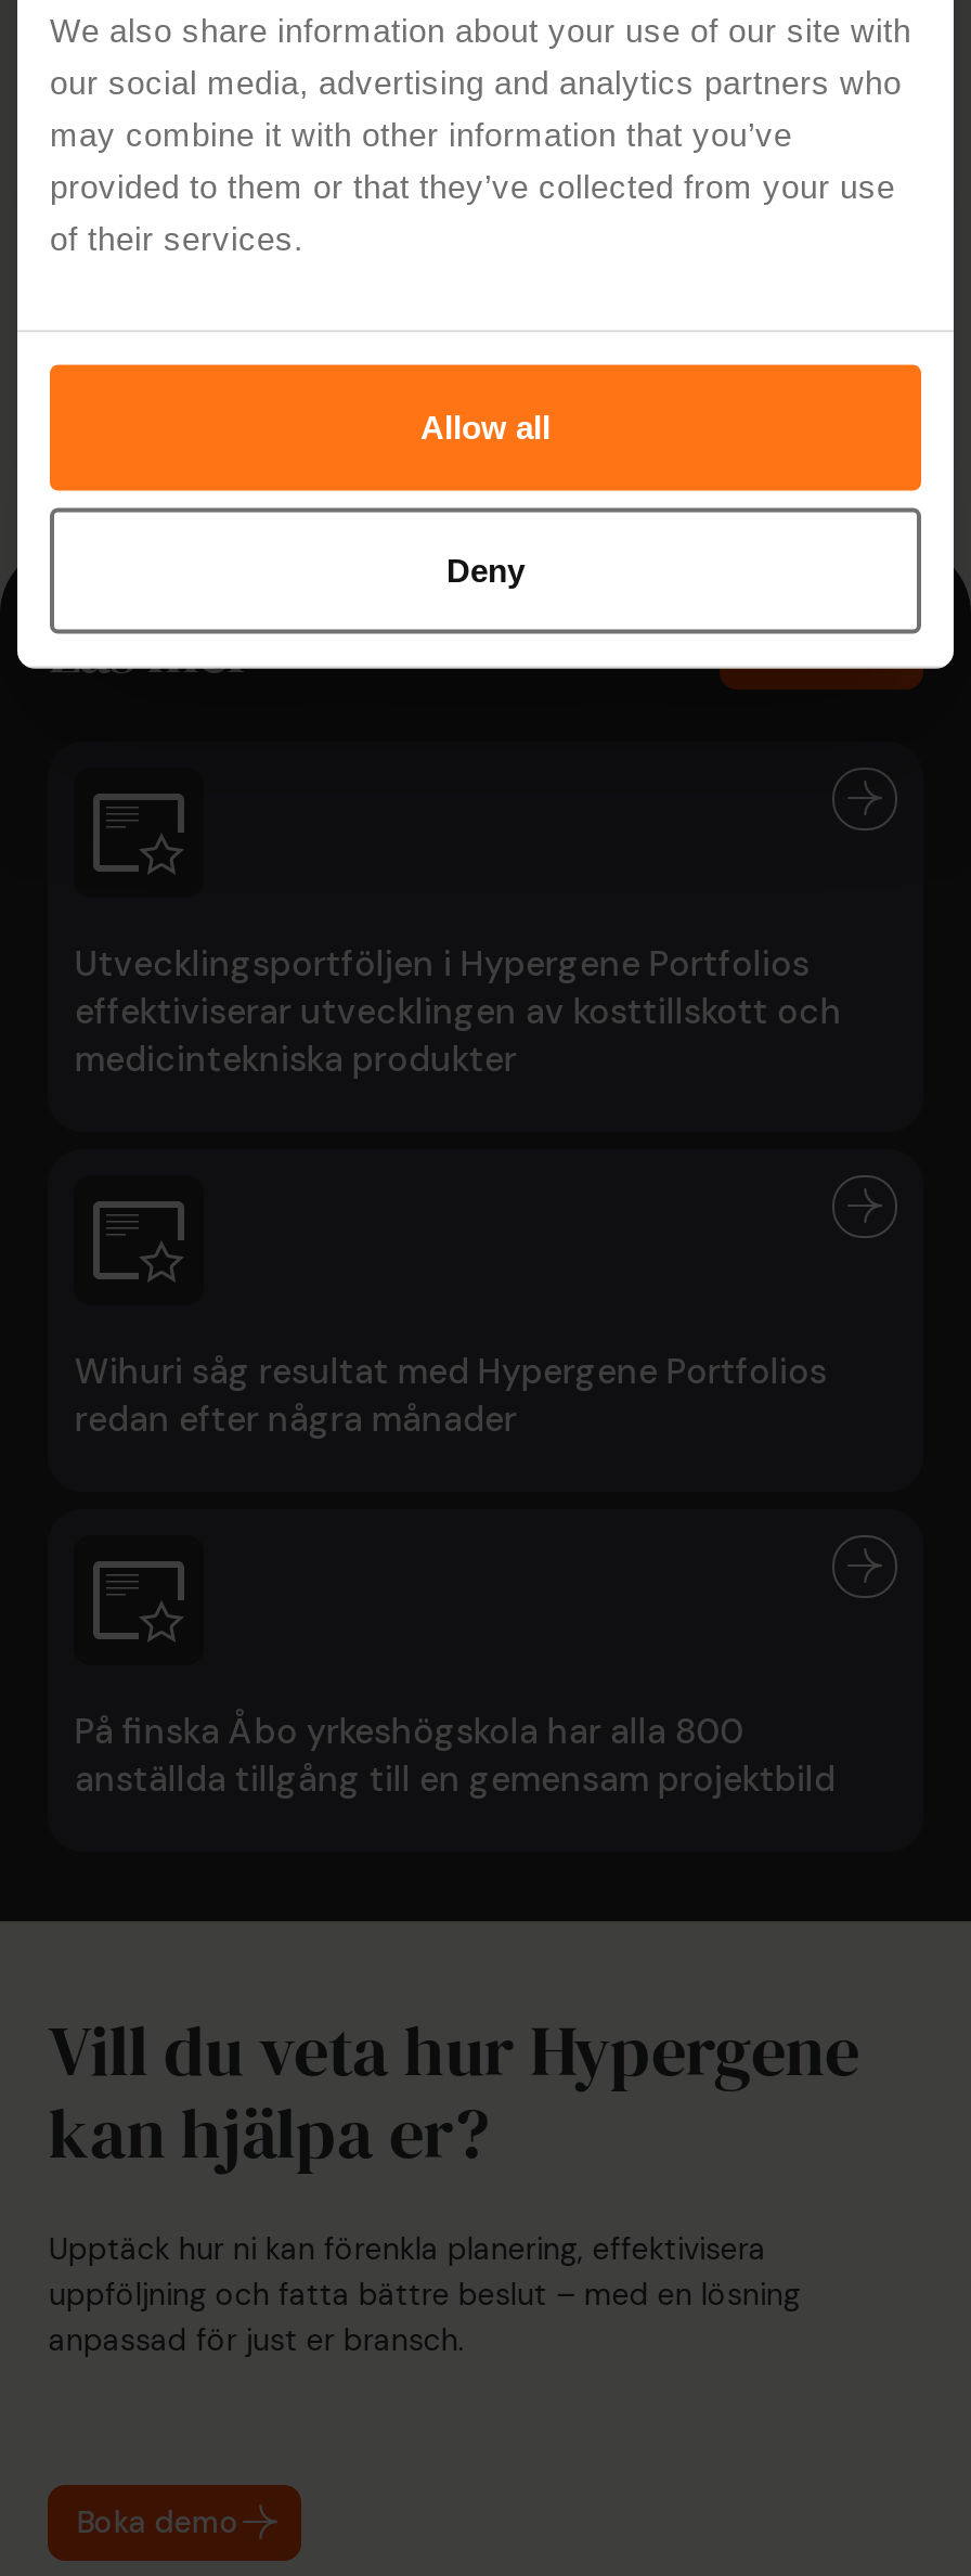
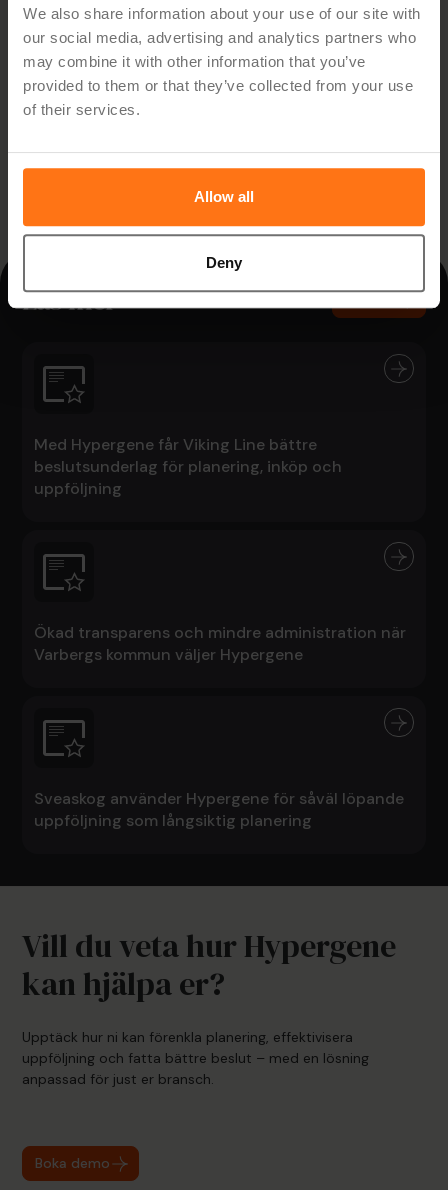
- Utvecklingsportföljen i Hypergene Portfolios
- effektiviserar utvecklingen av kosttillskott och
- medicintekniska produkter
+ Med Hypergene får Viking Line bättre
+ beslutsunderlag för planering, inköp och
+ uppföljning

- Wihuri såg resultat med Hypergene Portfolios
- redan efter några månader
+ Ökad transparens och mindre administration när
+ Varbergs kommun väljer Hypergene

- På finska Åbo yrkeshögskola har alla 800
- anställda tillgång till en gemensam projektbild
+ Sveaskog använder Hypergene för såväl löpande
+ uppföljning som långsiktig planering
